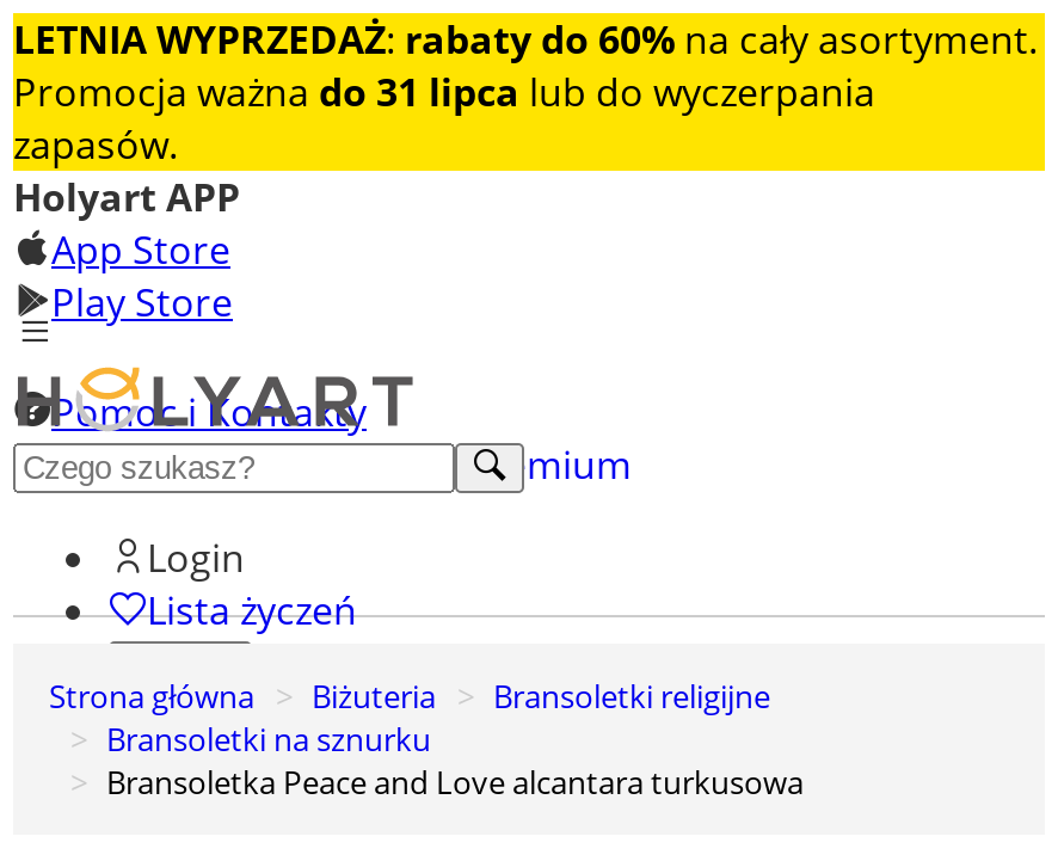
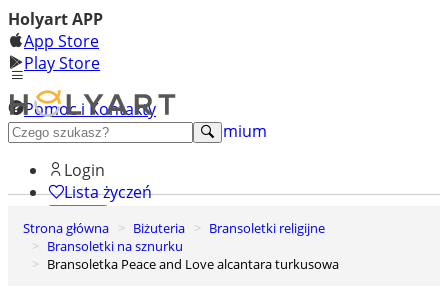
- LETNIA WYPRZEDAŻ: rabaty do 60% na cały asortyment.
- Promocja ważna do 31 lipca lub do wyczerpania
- zapasów.
